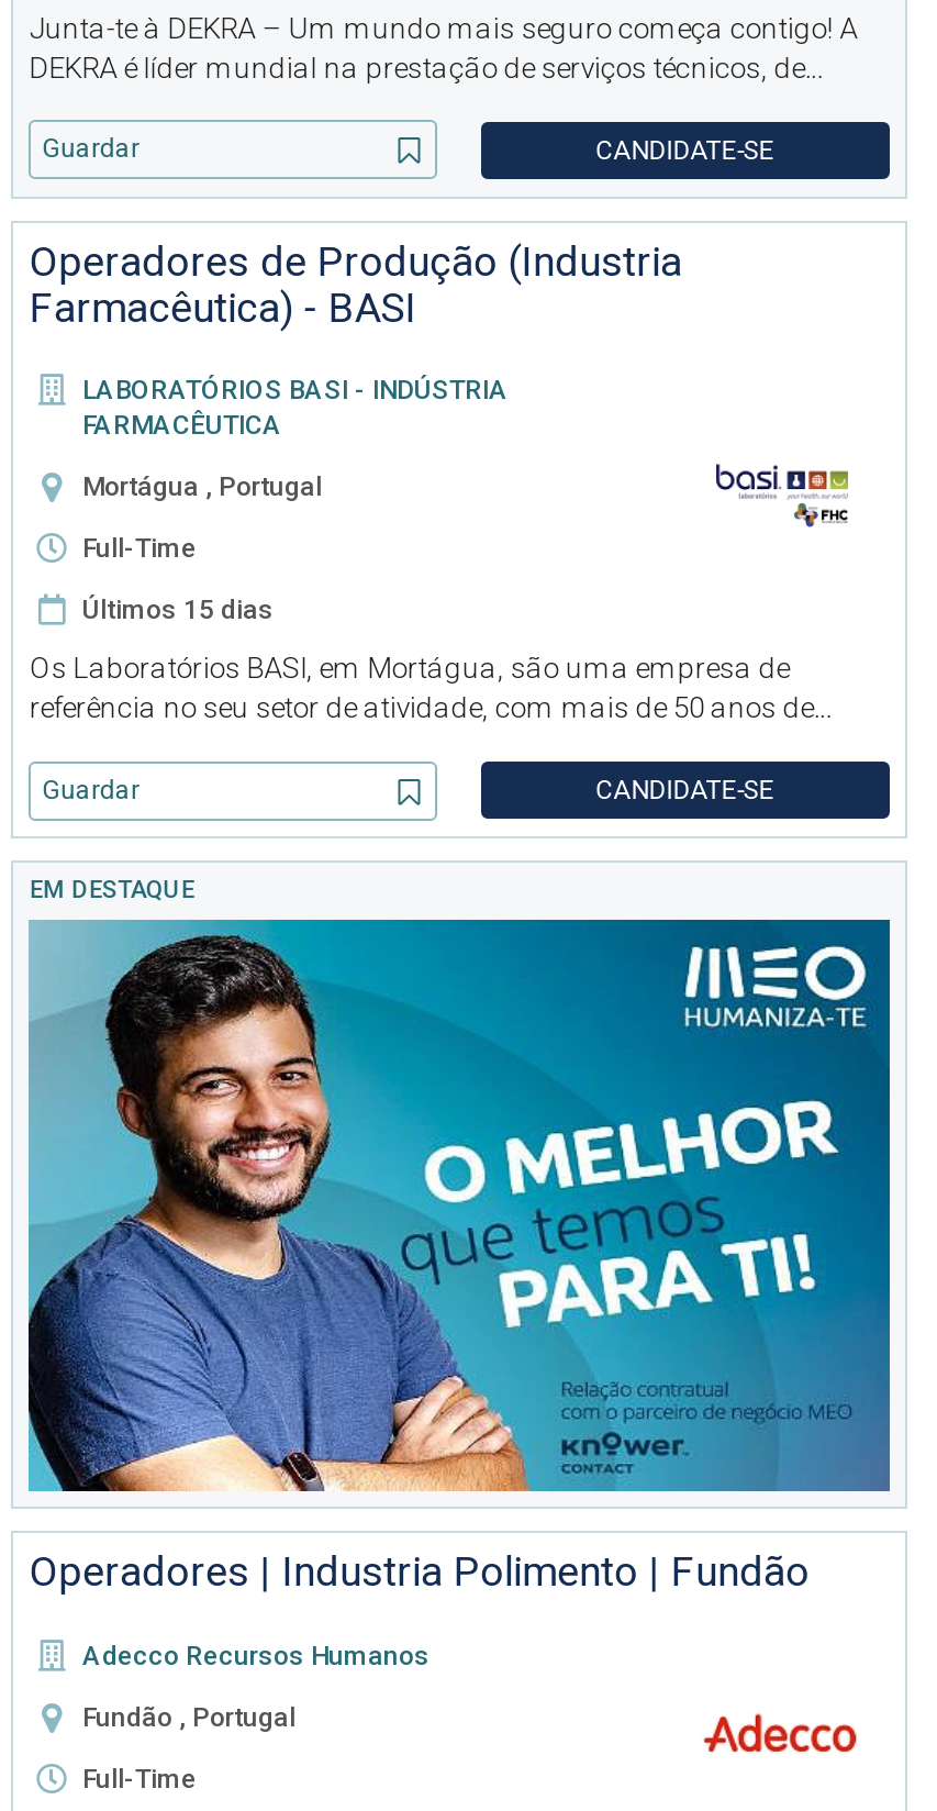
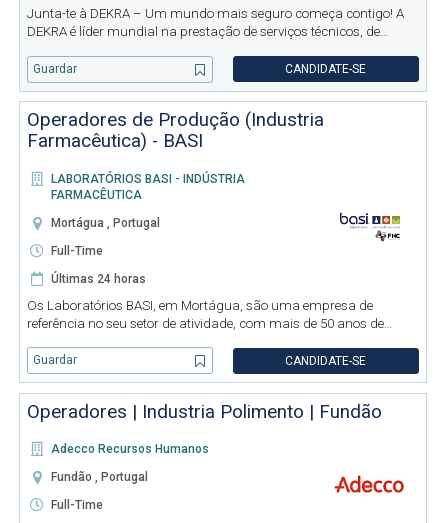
- Últimos 15 dias
+ Últimas 24 horas

- EM DESTAQUE

- [image]
